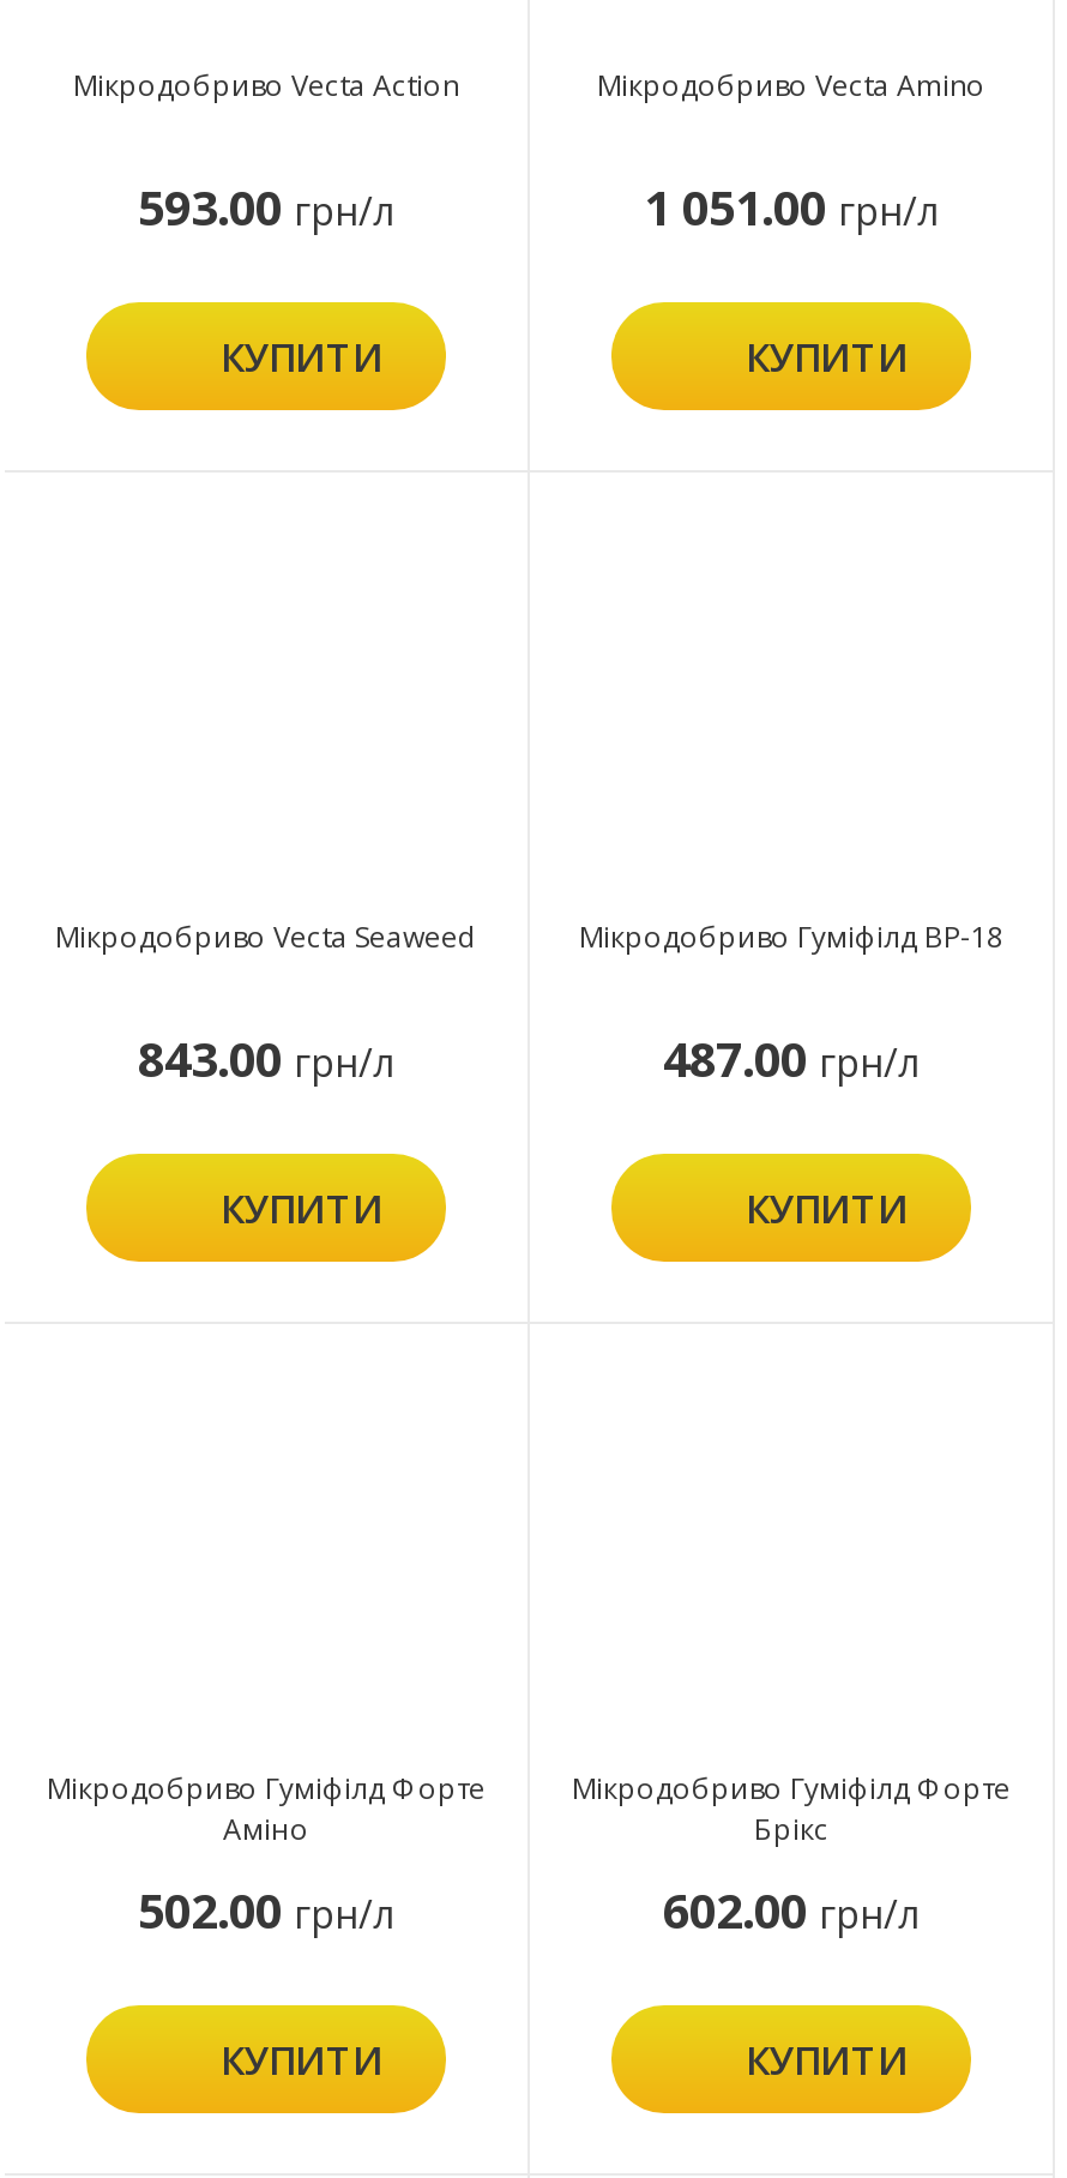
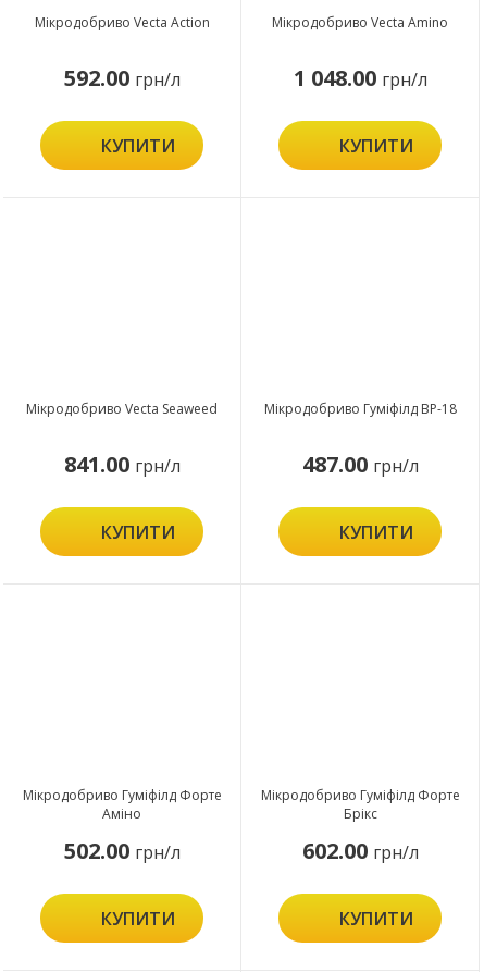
- 593.00 грн/л
+ 592.00 грн/л

- 1 051.00 грн/л
+ 1 048.00 грн/л

- 843.00 грн/л
+ 841.00 грн/л
